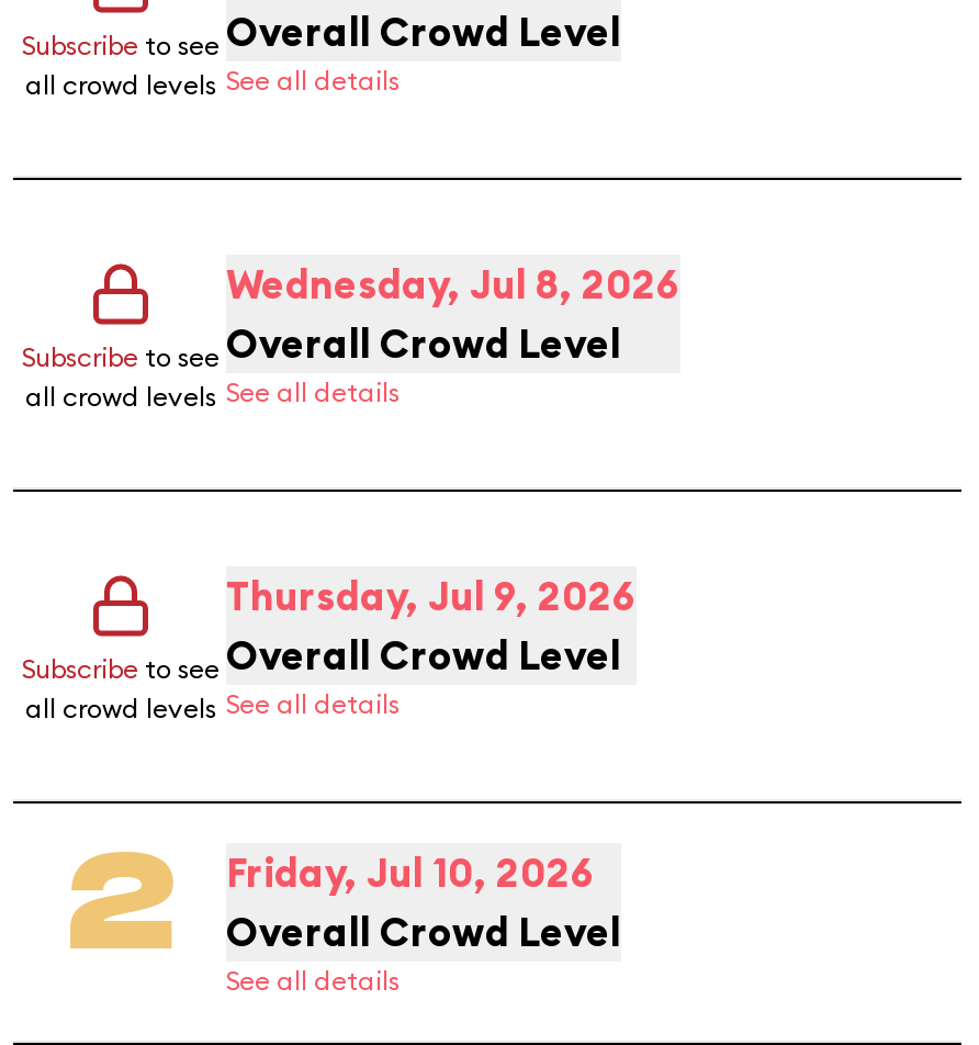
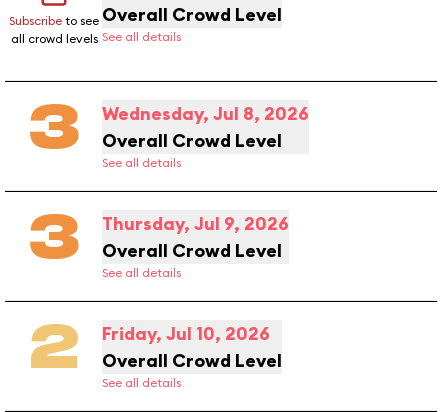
- Subscribe to see
- all crowd levels
+ 3

- Subscribe to see
- all crowd levels
+ 3
